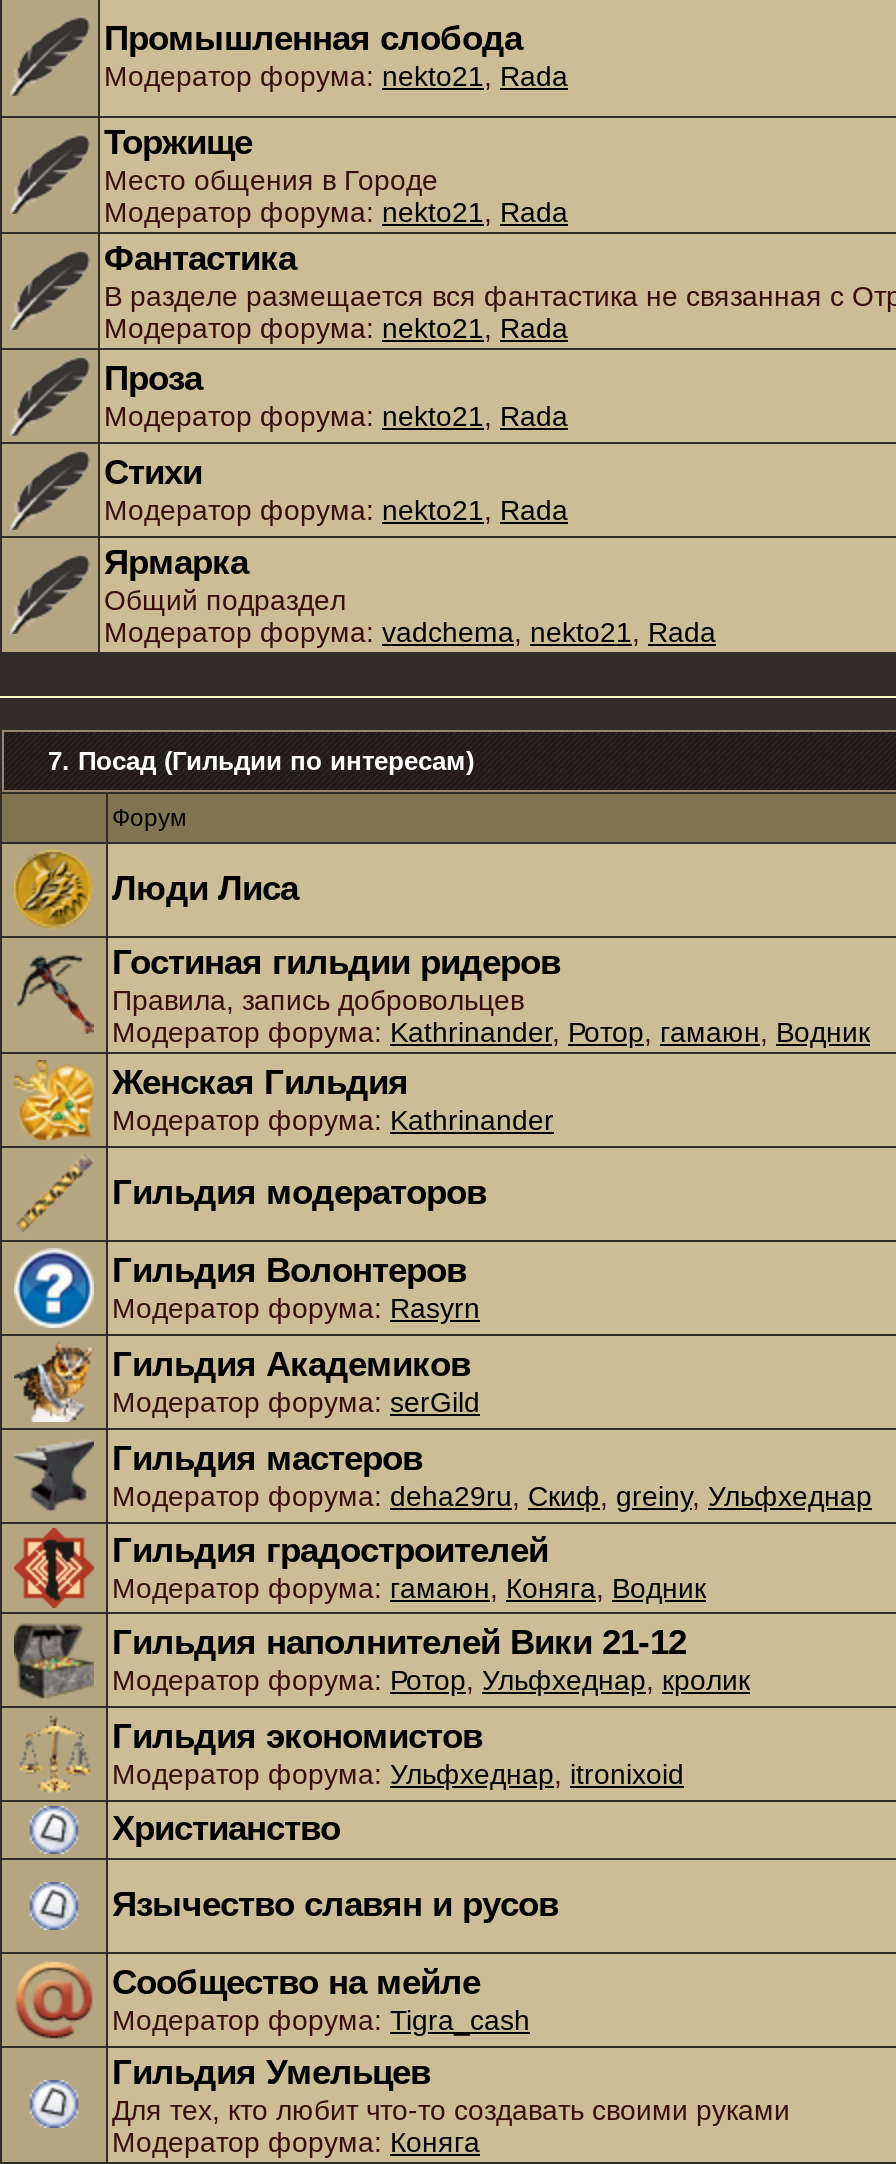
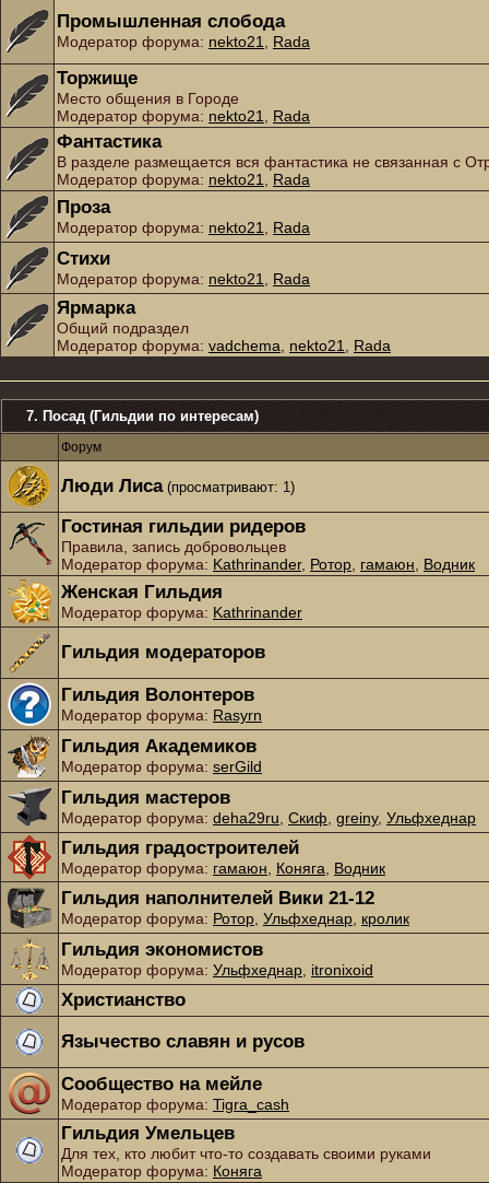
- Люди Лиса
+ Люди Лиса (просматривают: 1)
